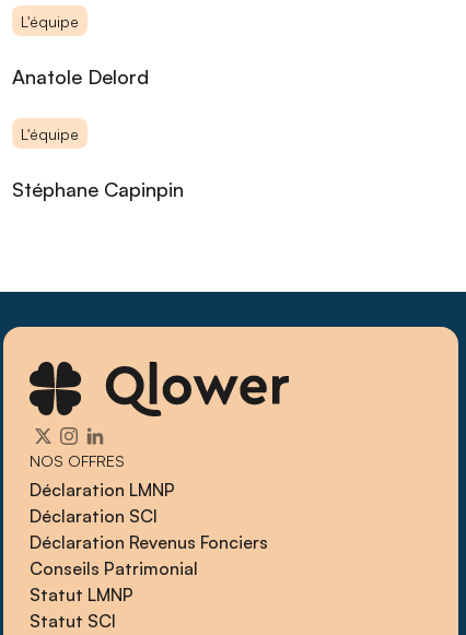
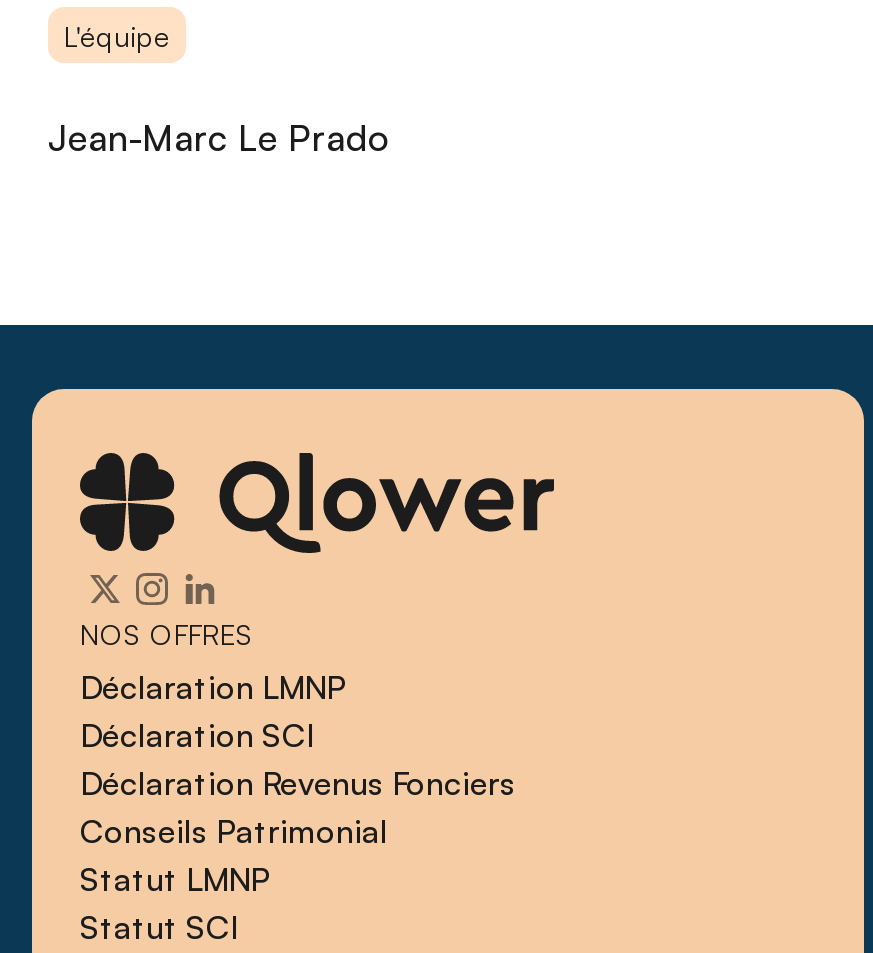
- Anatole Delord
- L'équipe
- Stéphane Capinpin
+ Jean-Marc Le Prado
